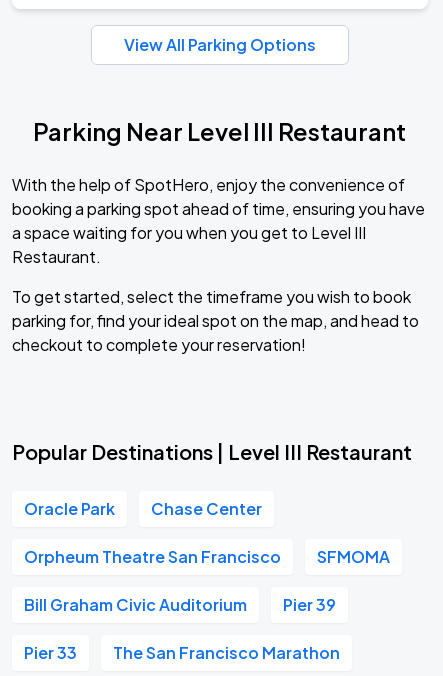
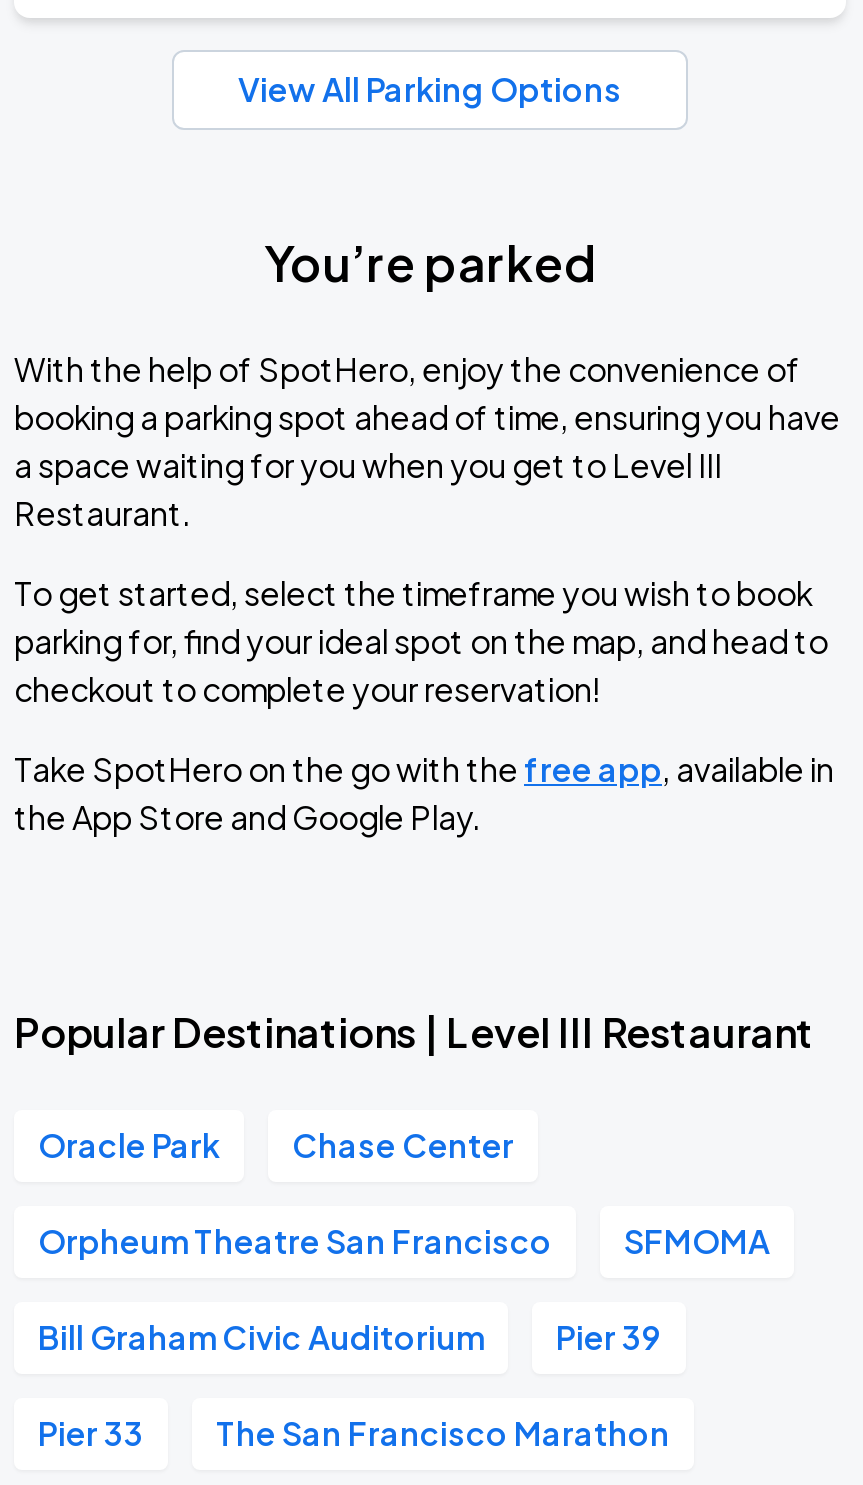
- Parking Near Level III Restaurant
+ You’re parked

+ Take SpotHero on the go with the free app, available in
+ the App Store and Google Play.
